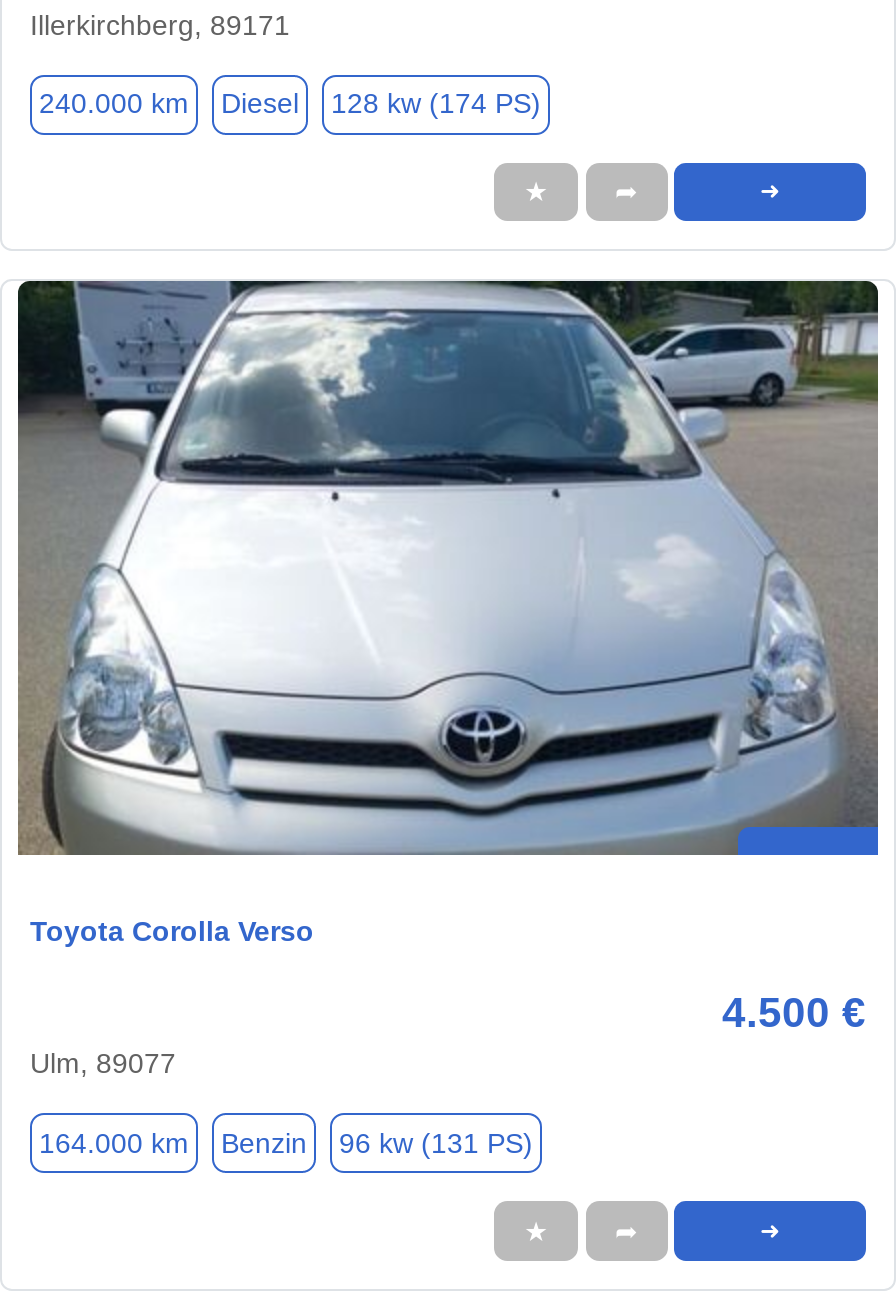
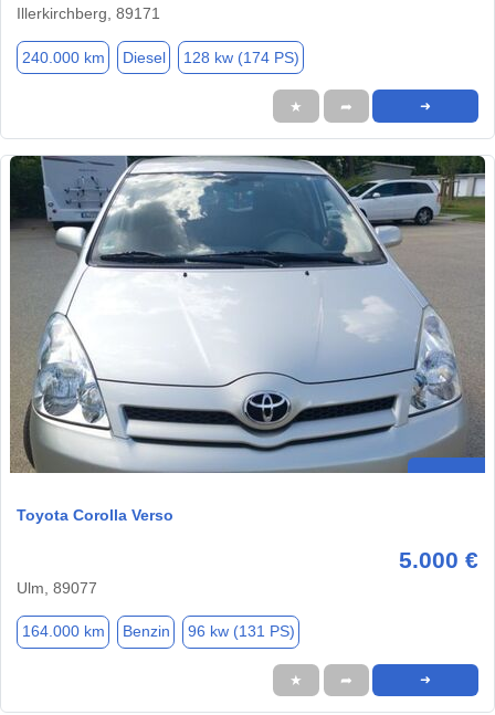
- 4.500 €
+ 5.000 €
